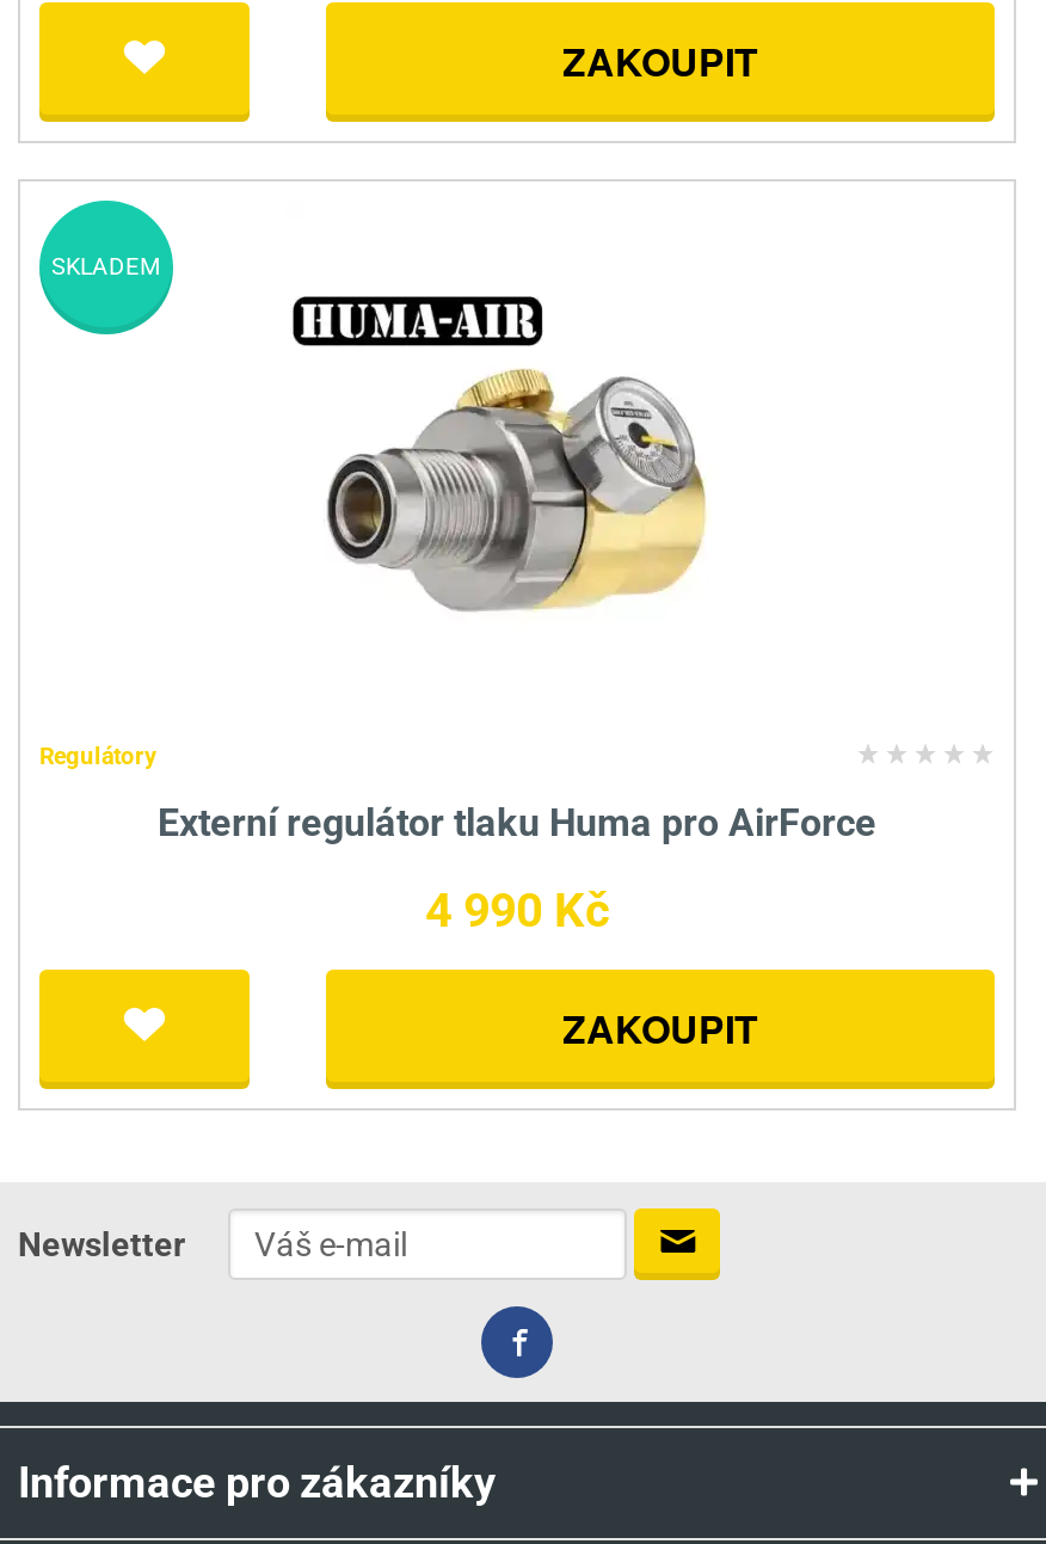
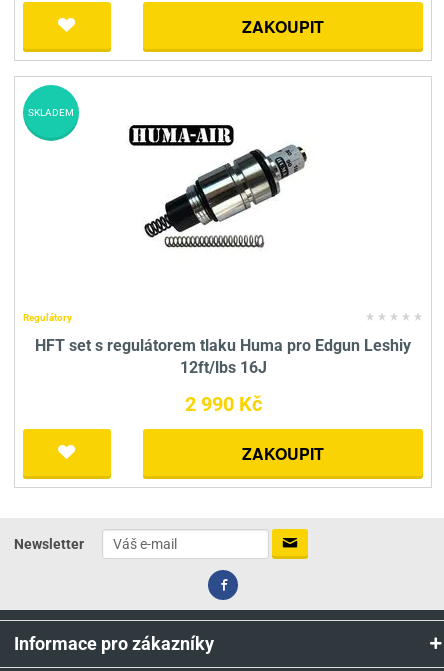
- [image]
+ [image]

- Externí regulátor tlaku Huma pro AirForce
+ HFT set s regulátorem tlaku Huma pro Edgun Leshiy
+ 12ft/lbs 16J

- 4 990 Kč
+ 2 990 Kč
